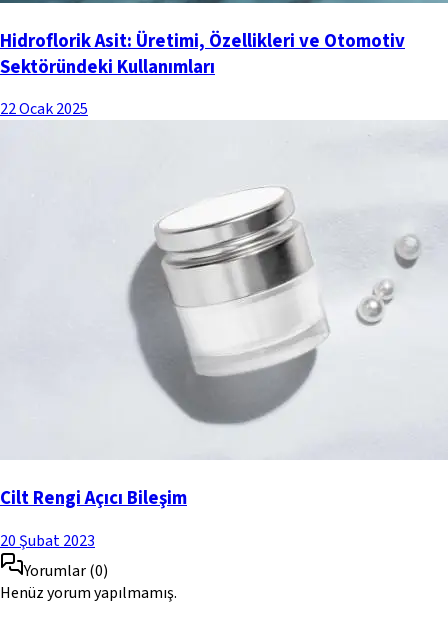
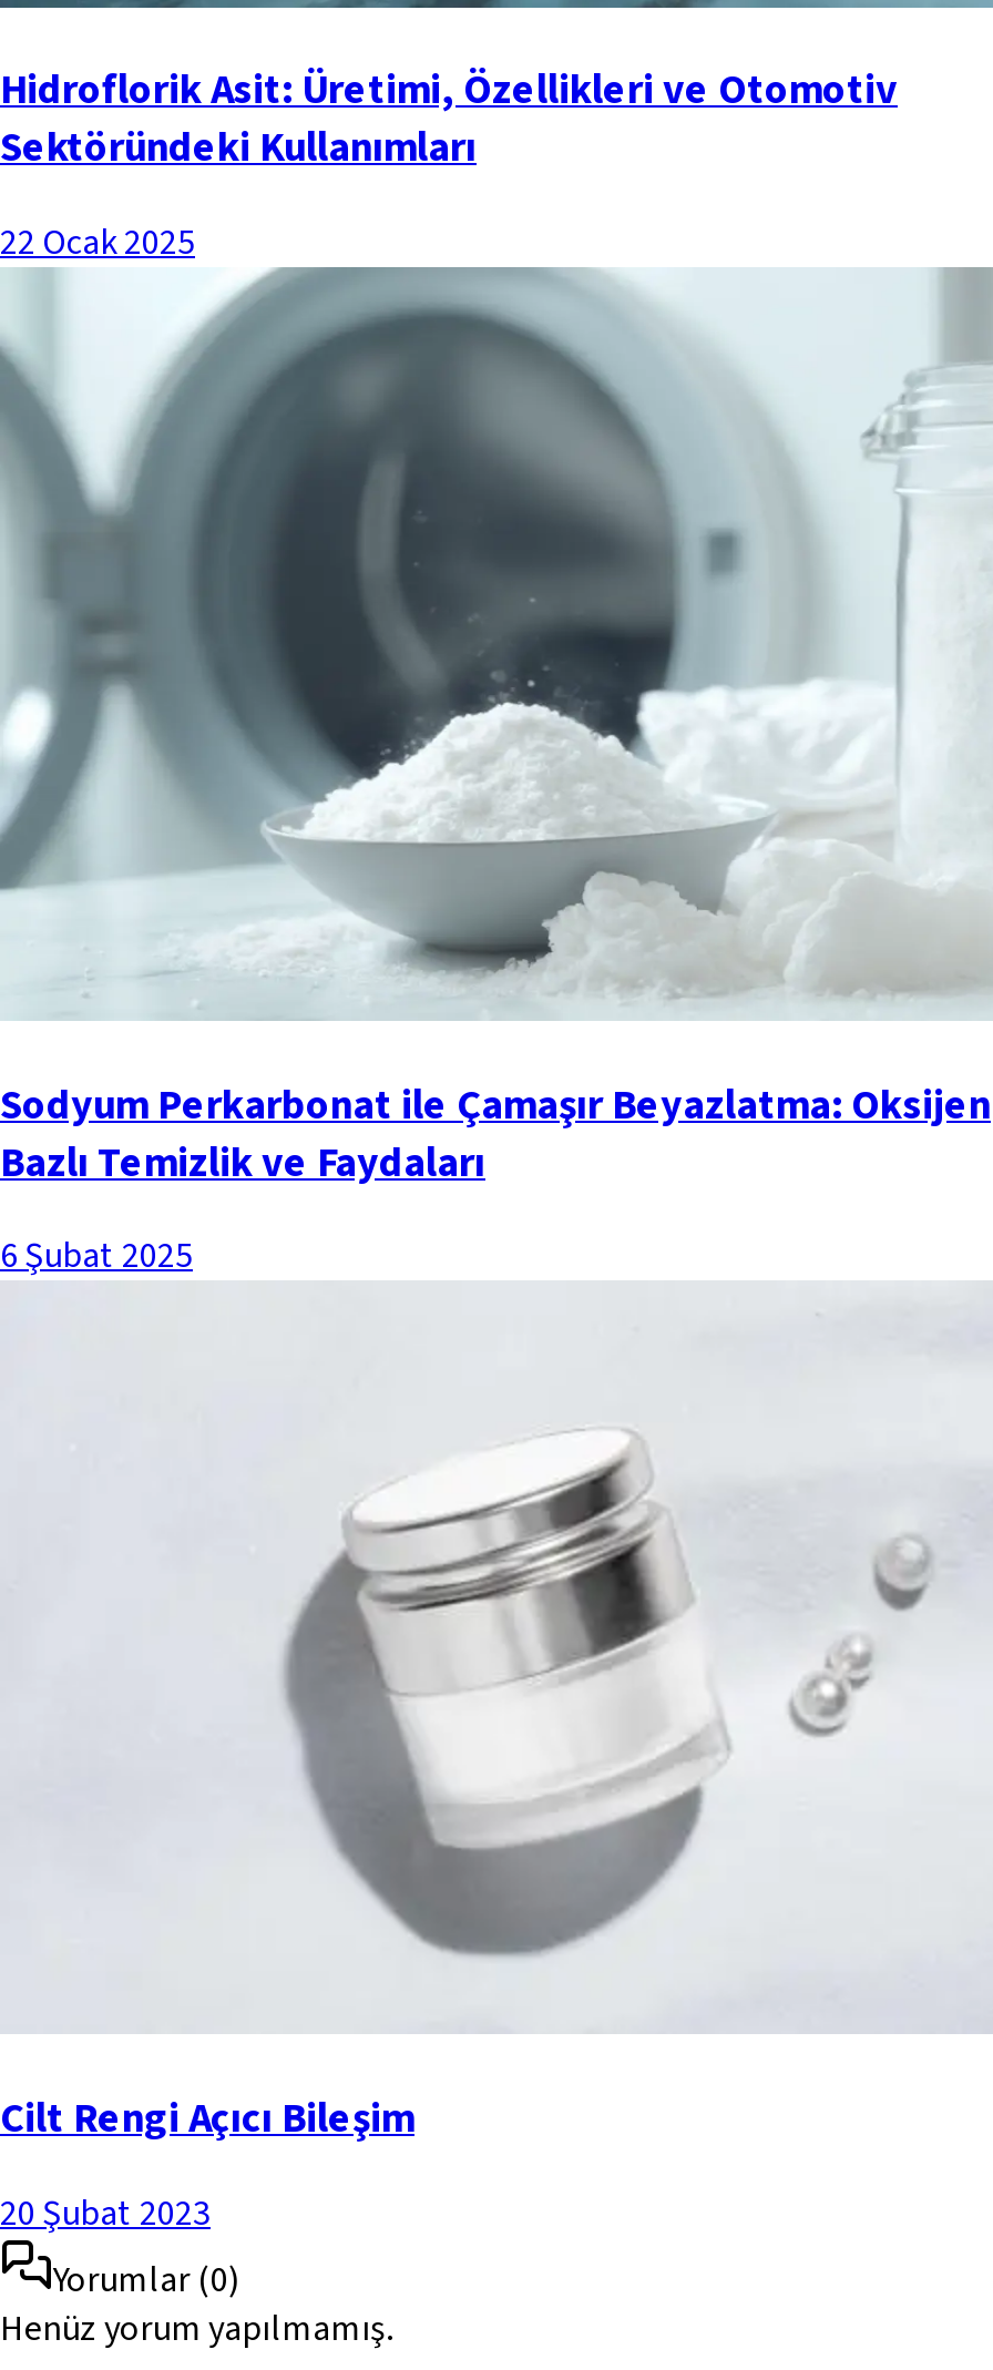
+ [image]
+ Sodyum Perkarbonat ile Çamaşır Beyazlatma: Oksijen
+ Bazlı Temizlik ve Faydaları
+ 6 Şubat 2025
